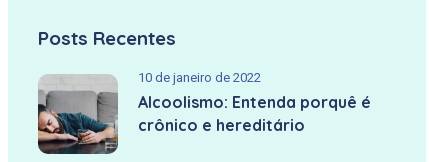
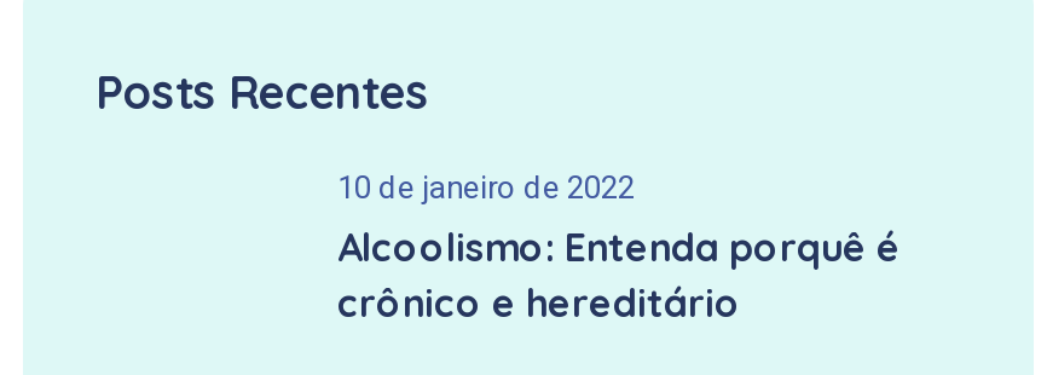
- [image]
